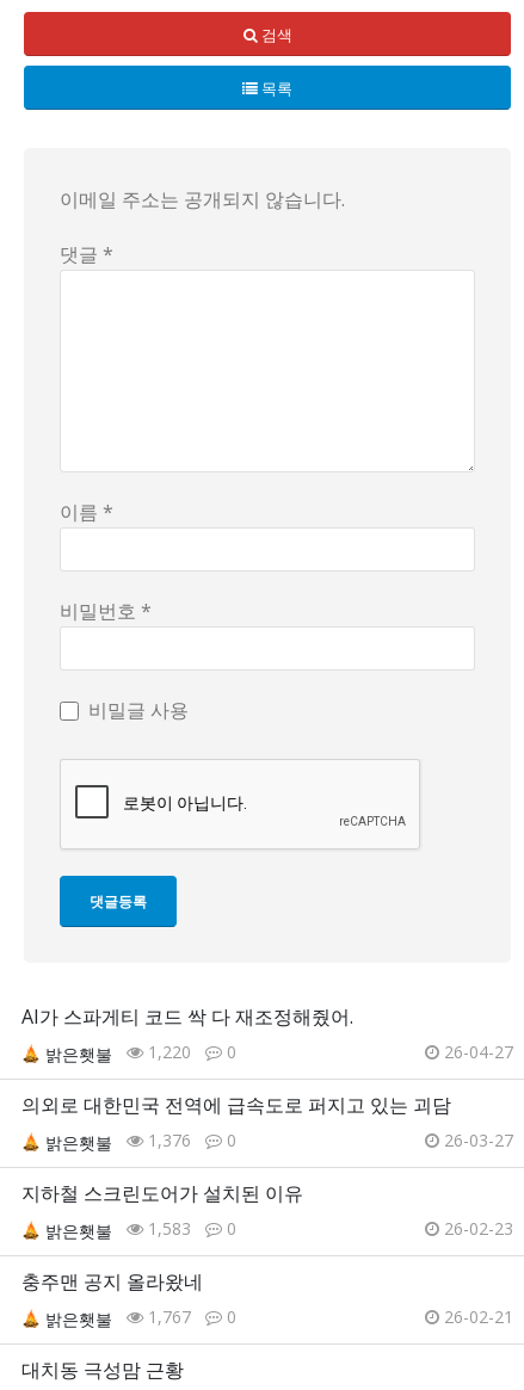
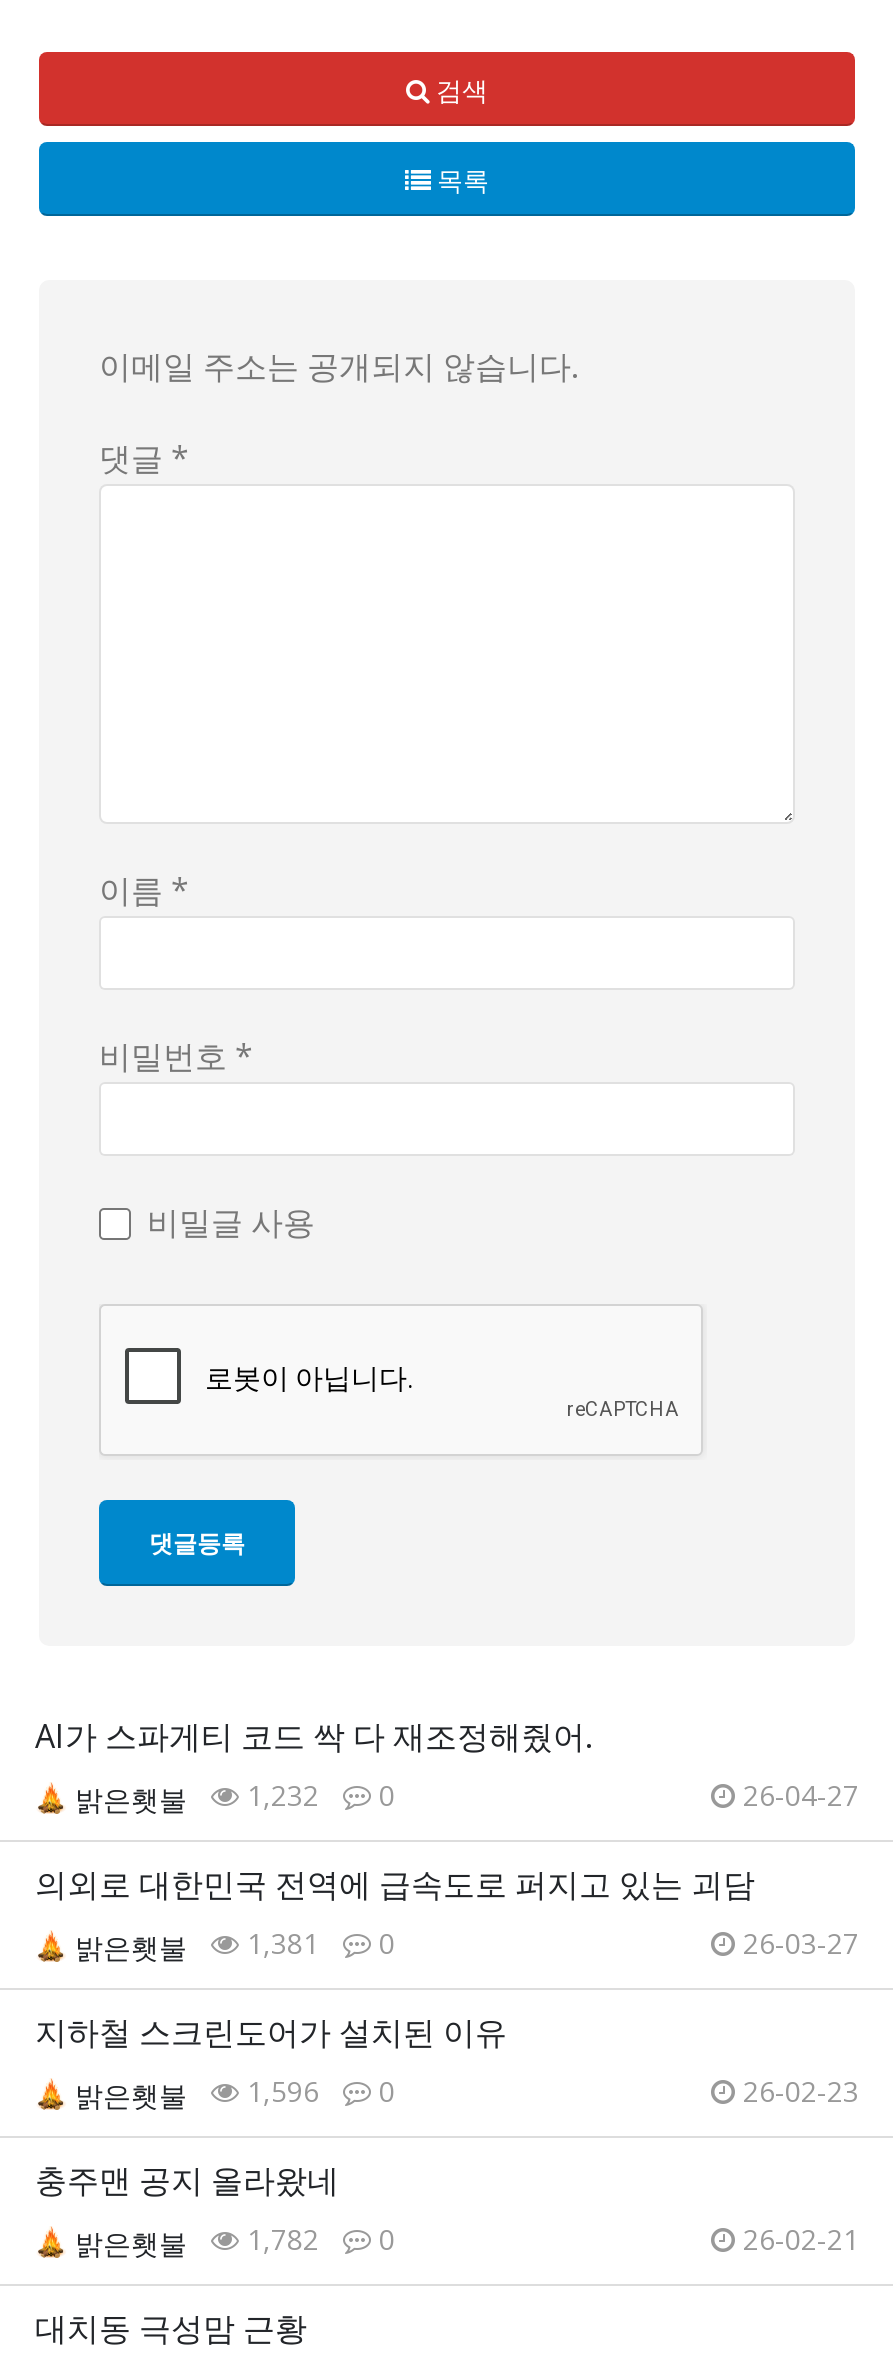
- 1,220
+ 1,232

- 1,376
+ 1,381

- 1,583
+ 1,596

- 1,767
+ 1,782
